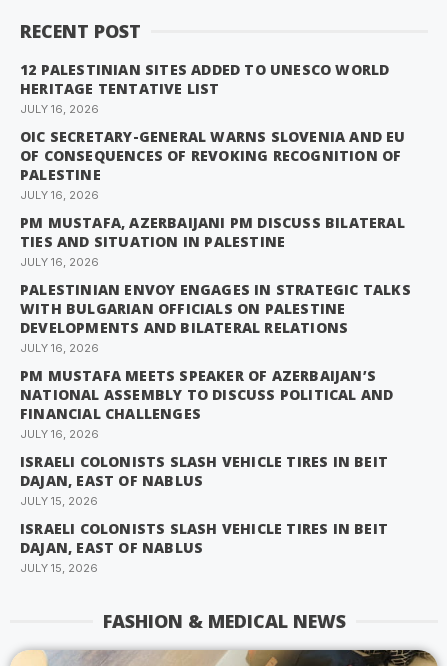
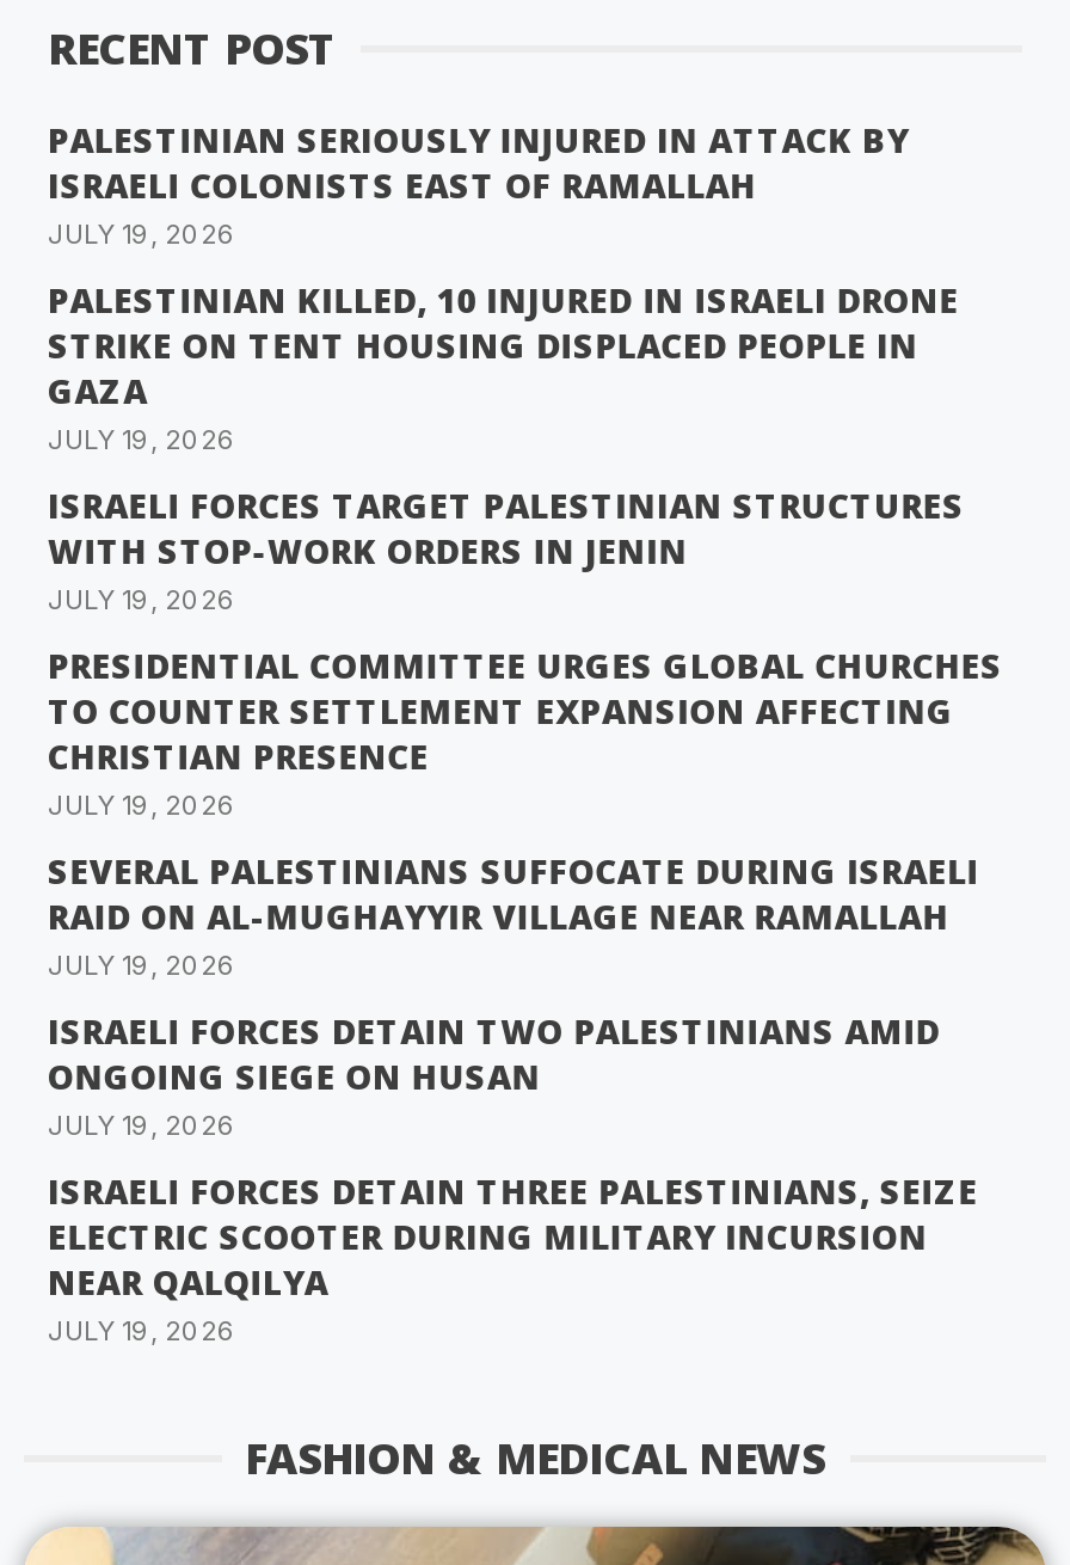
- 12 PALESTINIAN SITES ADDED TO UNESCO WORLD
- HERITAGE TENTATIVE LIST
- JULY 16, 2026
+ PALESTINIAN SERIOUSLY INJURED IN ATTACK BY
+ ISRAELI COLONISTS EAST OF RAMALLAH
+ JULY 19, 2026

- OIC SECRETARY-GENERAL WARNS SLOVENIA AND EU
- OF CONSEQUENCES OF REVOKING RECOGNITION OF
- PALESTINE
- JULY 16, 2026
+ PALESTINIAN KILLED, 10 INJURED IN ISRAELI DRONE
+ STRIKE ON TENT HOUSING DISPLACED PEOPLE IN
+ GAZA
+ JULY 19, 2026

- PM MUSTAFA, AZERBAIJANI PM DISCUSS BILATERAL
- TIES AND SITUATION IN PALESTINE
- JULY 16, 2026
+ ISRAELI FORCES TARGET PALESTINIAN STRUCTURES
+ WITH STOP-WORK ORDERS IN JENIN
+ JULY 19, 2026

- PALESTINIAN ENVOY ENGAGES IN STRATEGIC TALKS
- WITH BULGARIAN OFFICIALS ON PALESTINE
- DEVELOPMENTS AND BILATERAL RELATIONS
- JULY 16, 2026
+ PRESIDENTIAL COMMITTEE URGES GLOBAL CHURCHES
+ TO COUNTER SETTLEMENT EXPANSION AFFECTING
+ CHRISTIAN PRESENCE
+ JULY 19, 2026

- PM MUSTAFA MEETS SPEAKER OF AZERBAIJAN’S
- NATIONAL ASSEMBLY TO DISCUSS POLITICAL AND
- FINANCIAL CHALLENGES
- JULY 16, 2026
+ SEVERAL PALESTINIANS SUFFOCATE DURING ISRAELI
+ RAID ON AL-MUGHAYYIR VILLAGE NEAR RAMALLAH
+ JULY 19, 2026

- ISRAELI COLONISTS SLASH VEHICLE TIRES IN BEIT
- DAJAN, EAST OF NABLUS
- JULY 15, 2026
+ ISRAELI FORCES DETAIN TWO PALESTINIANS AMID
+ ONGOING SIEGE ON HUSAN
+ JULY 19, 2026

- ISRAELI COLONISTS SLASH VEHICLE TIRES IN BEIT
- DAJAN, EAST OF NABLUS
- JULY 15, 2026
+ ISRAELI FORCES DETAIN THREE PALESTINIANS, SEIZE
+ ELECTRIC SCOOTER DURING MILITARY INCURSION
+ NEAR QALQILYA
+ JULY 19, 2026
